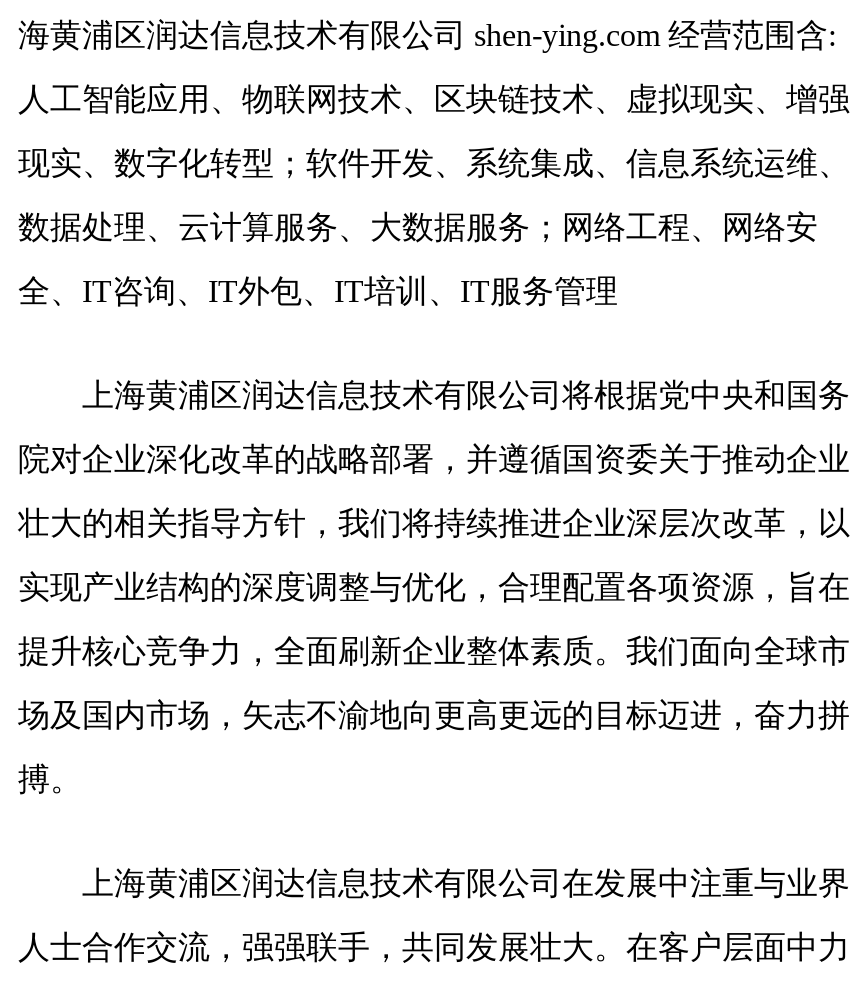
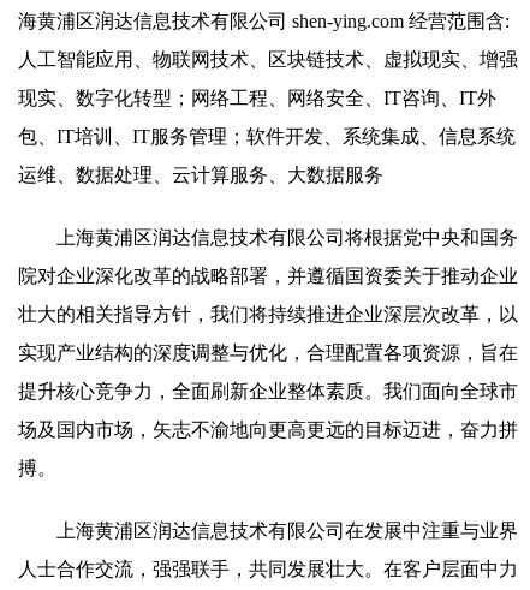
- 现实、数字化转型；软件开发、系统集成、信息系统运维、
+ 现实、数字化转型；网络工程、网络安全、IT咨询、IT外

- 数据处理、云计算服务、大数据服务；网络工程、网络安
+ 包、IT培训、IT服务管理；软件开发、系统集成、信息系统

- 全、IT咨询、IT外包、IT培训、IT服务管理
+ 运维、数据处理、云计算服务、大数据服务
